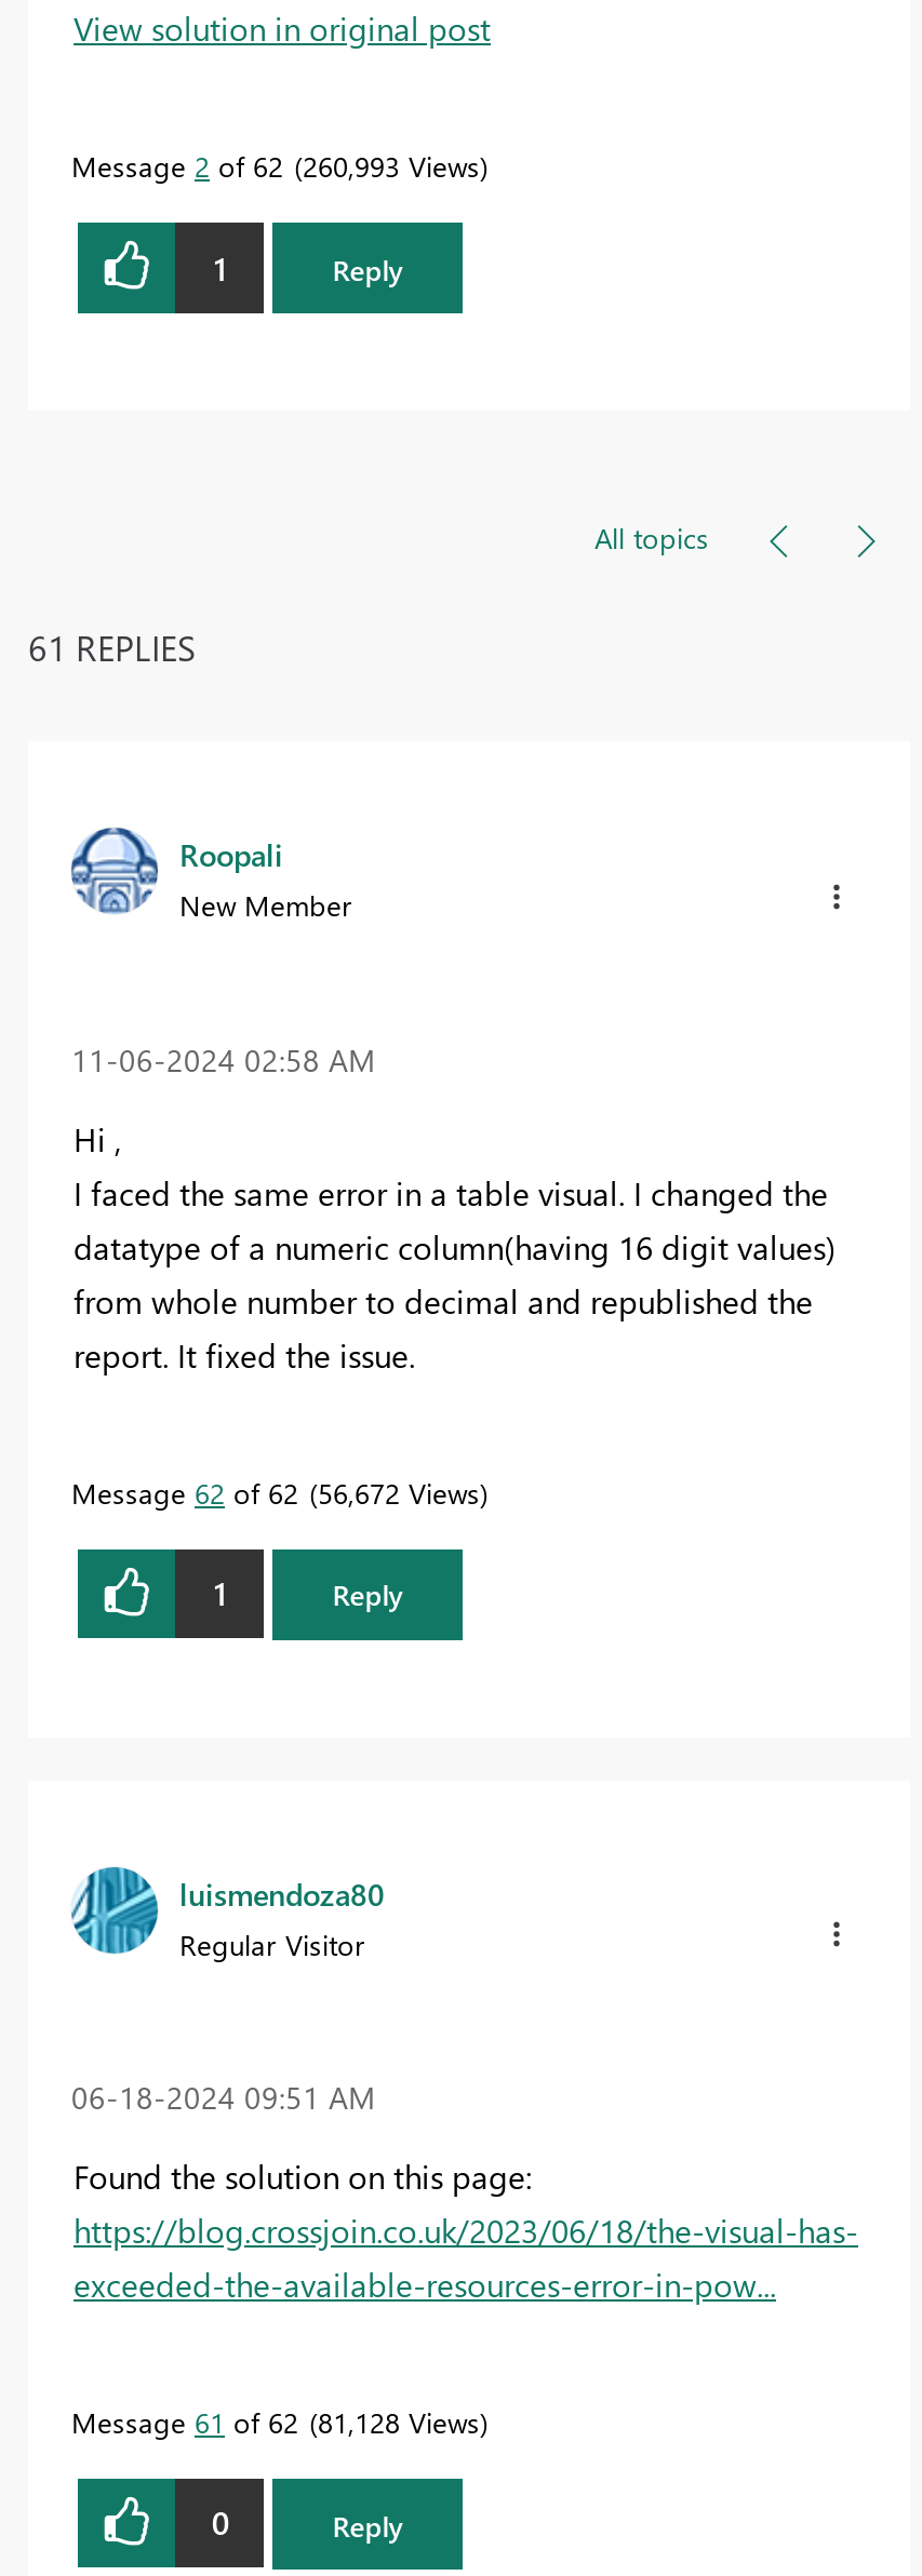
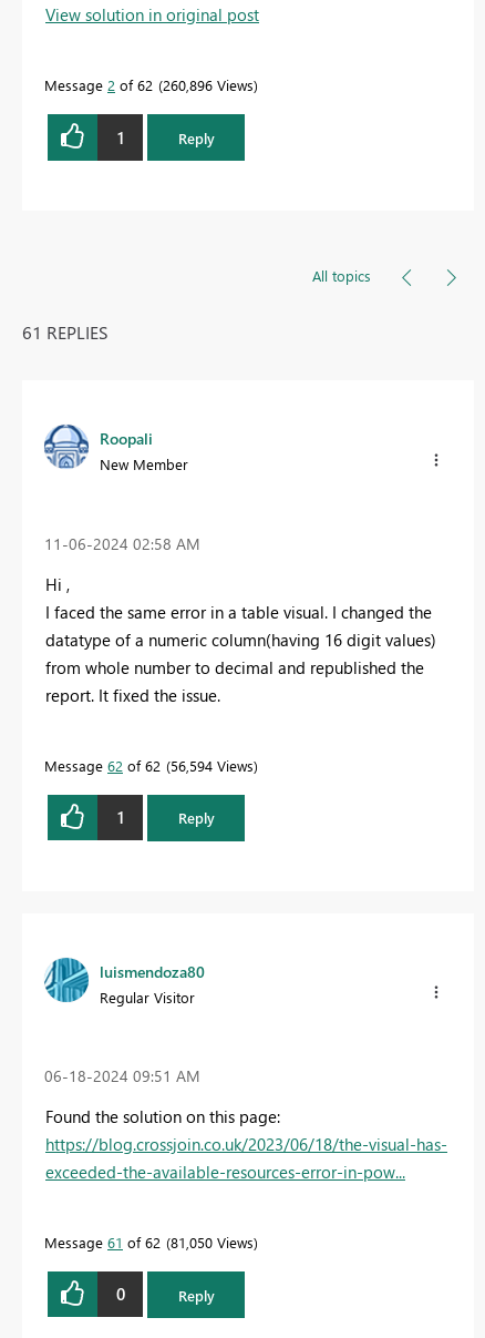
- Message 2 of 62 260,993 Views
+ Message 2 of 62 260,896 Views

- Message 62 of 62 56,672 Views
+ Message 62 of 62 56,594 Views

- Message 61 of 62 81,128 Views
+ Message 61 of 62 81,050 Views
